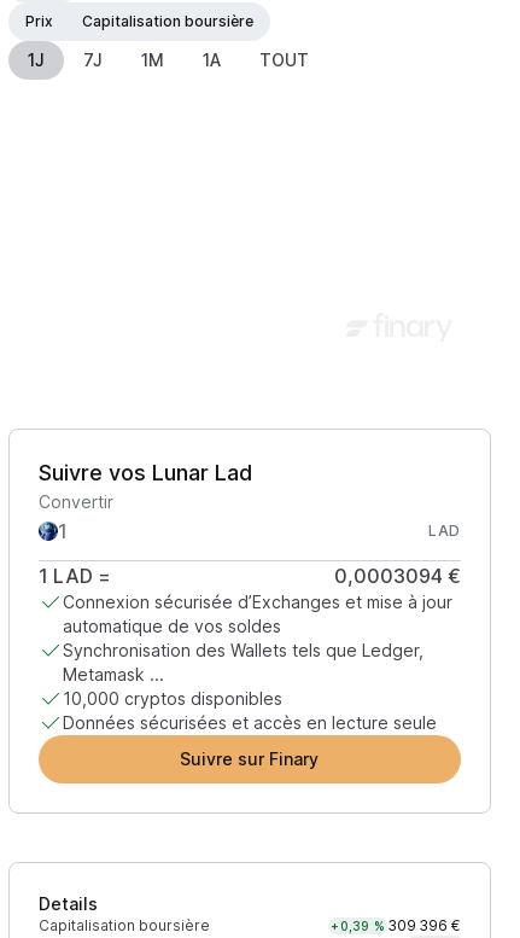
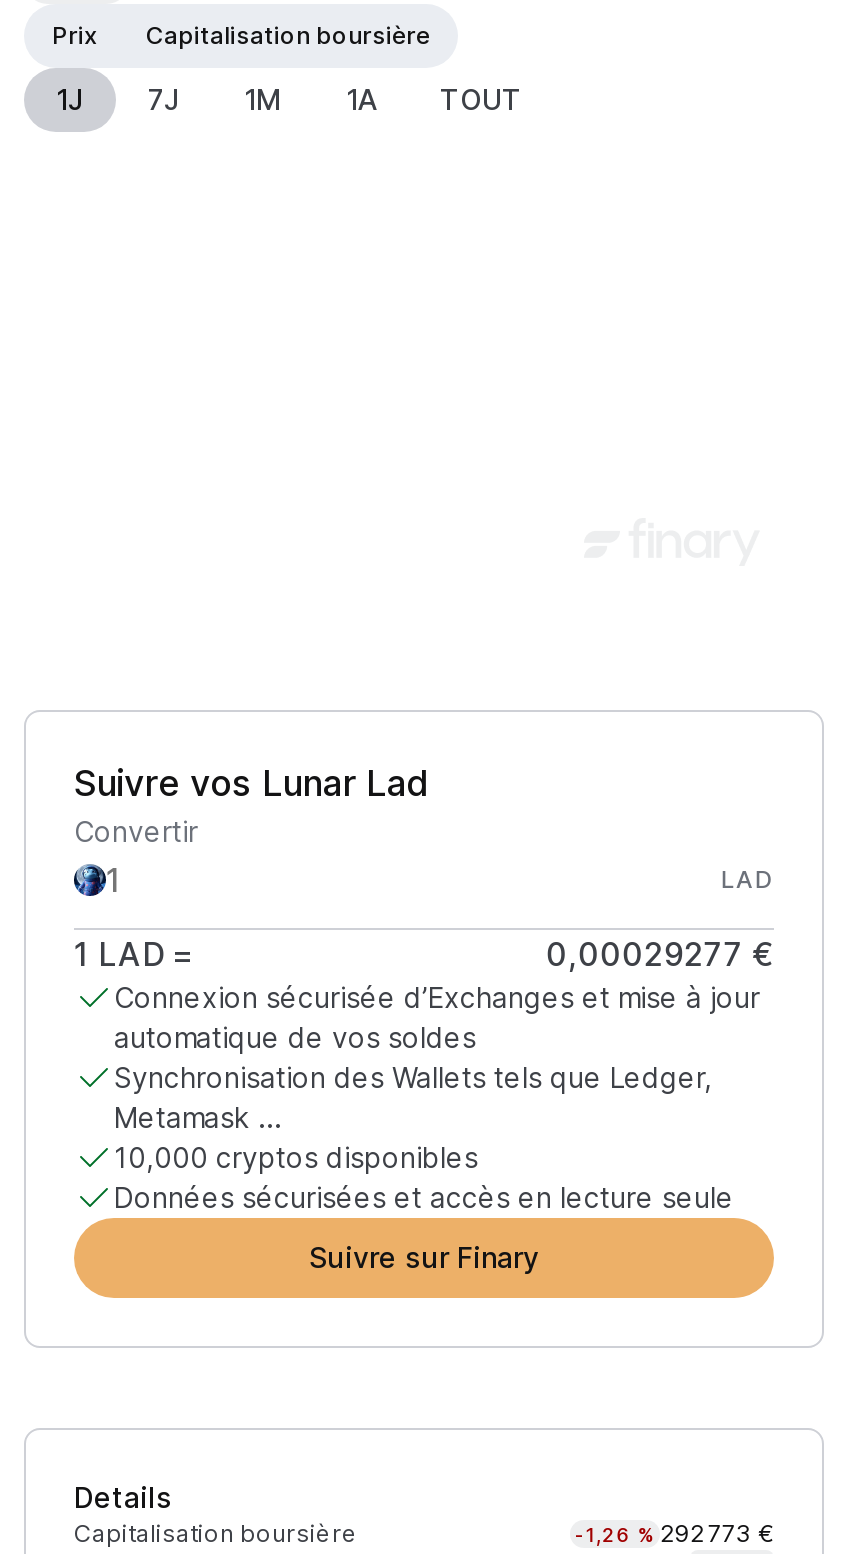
- 0,0003094 €
+ 0,00029277 €

- +0,39 % 309 396 €
+ -1,26 % 292 773 €
